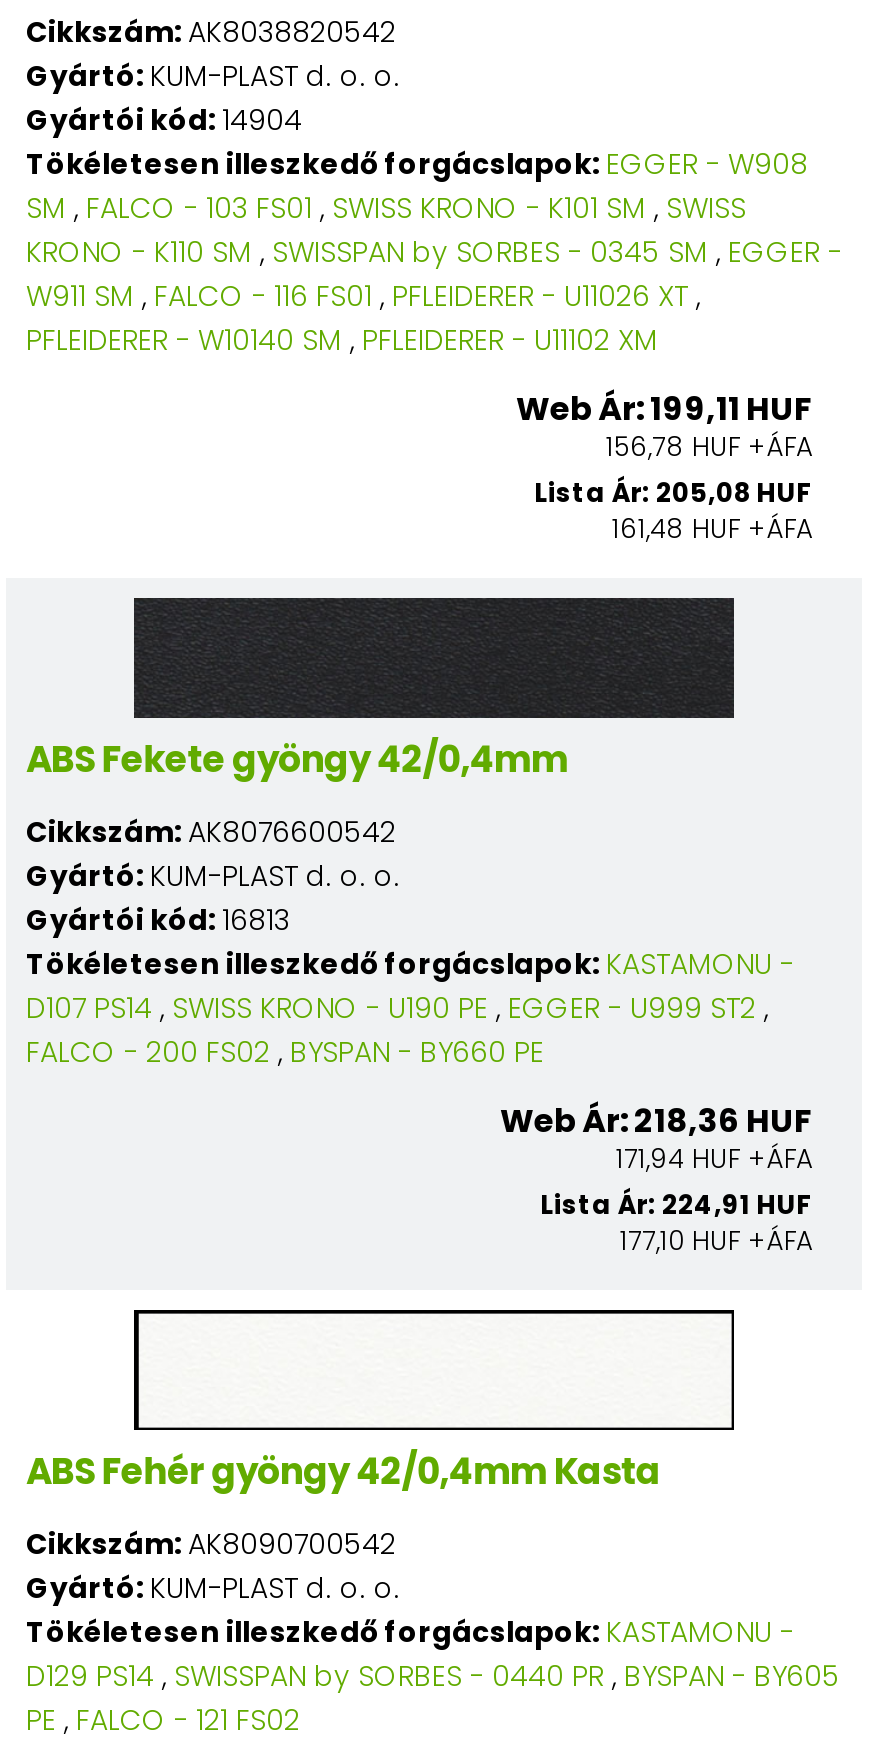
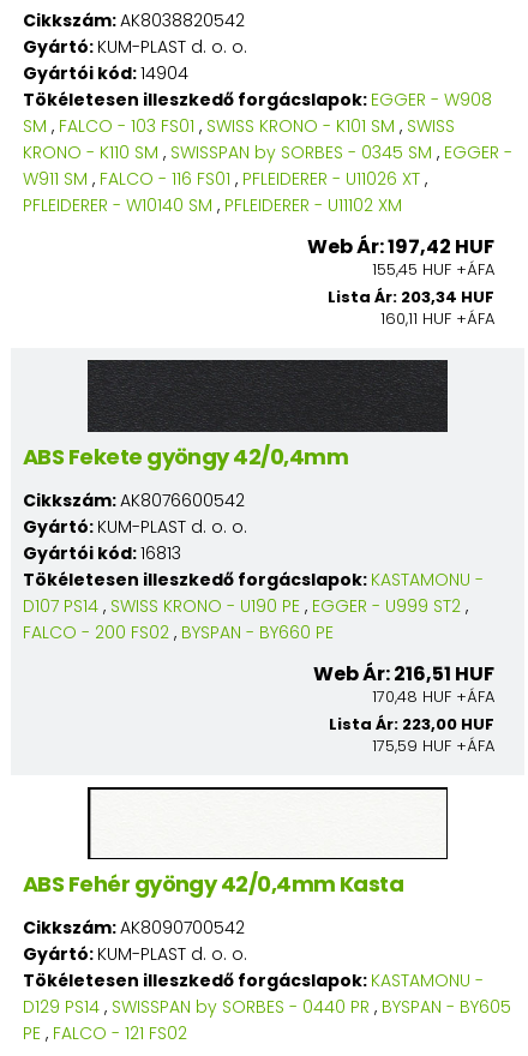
- Web Ár: 199,11 HUF
+ Web Ár: 197,42 HUF

- 156,78 HUF +ÁFA
+ 155,45 HUF +ÁFA

- Lista Ár: 205,08 HUF
+ Lista Ár: 203,34 HUF

- 161,48 HUF +ÁFA
+ 160,11 HUF +ÁFA

- Web Ár: 218,36 HUF
+ Web Ár: 216,51 HUF

- 171,94 HUF +ÁFA
+ 170,48 HUF +ÁFA

- Lista Ár: 224,91 HUF
+ Lista Ár: 223,00 HUF

- 177,10 HUF +ÁFA
+ 175,59 HUF +ÁFA
